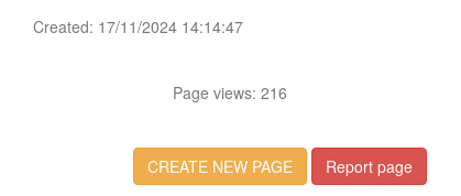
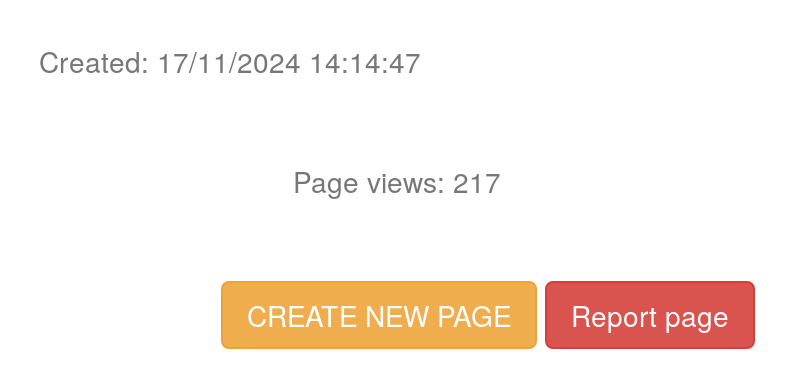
- Page views: 216
+ Page views: 217
